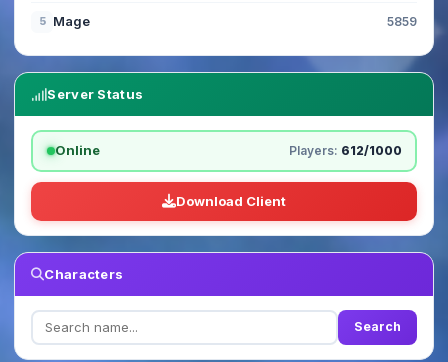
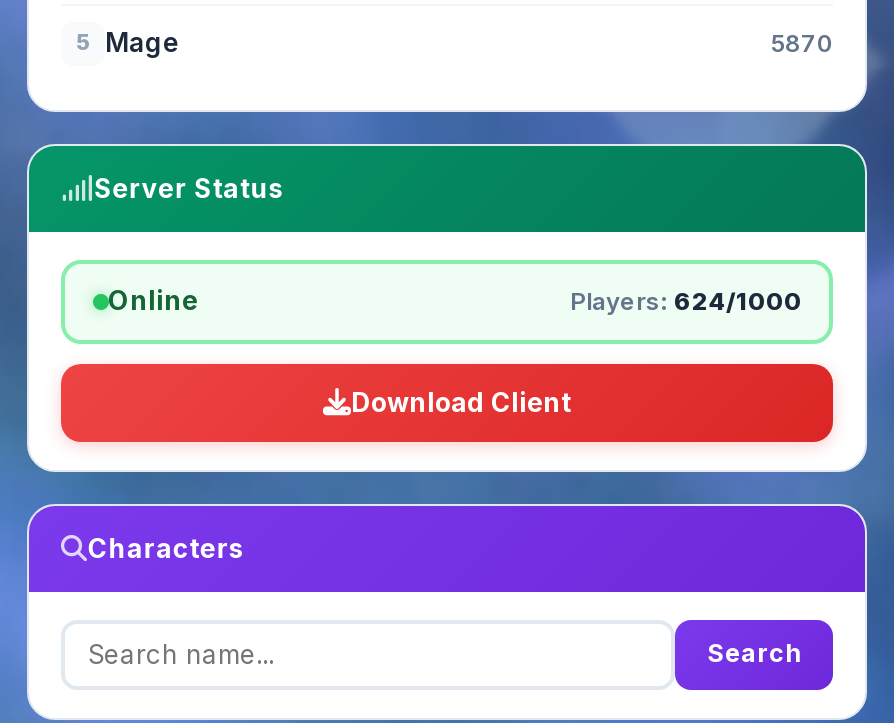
- 5859
+ 5870

- Players: 612/1000
+ Players: 624/1000
